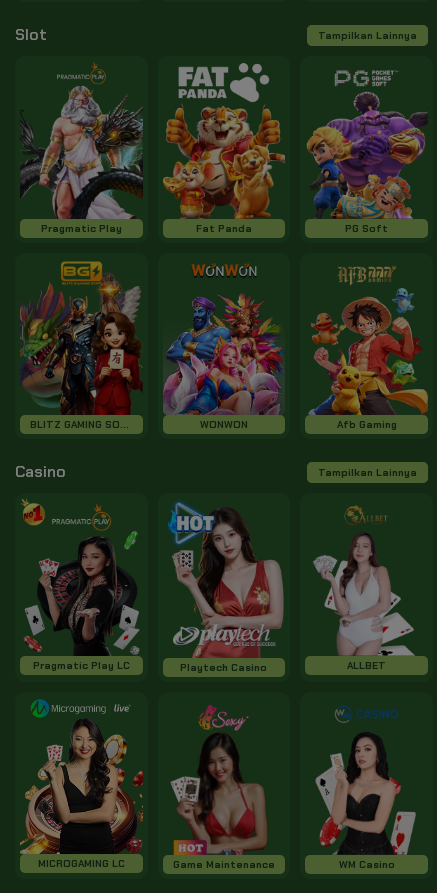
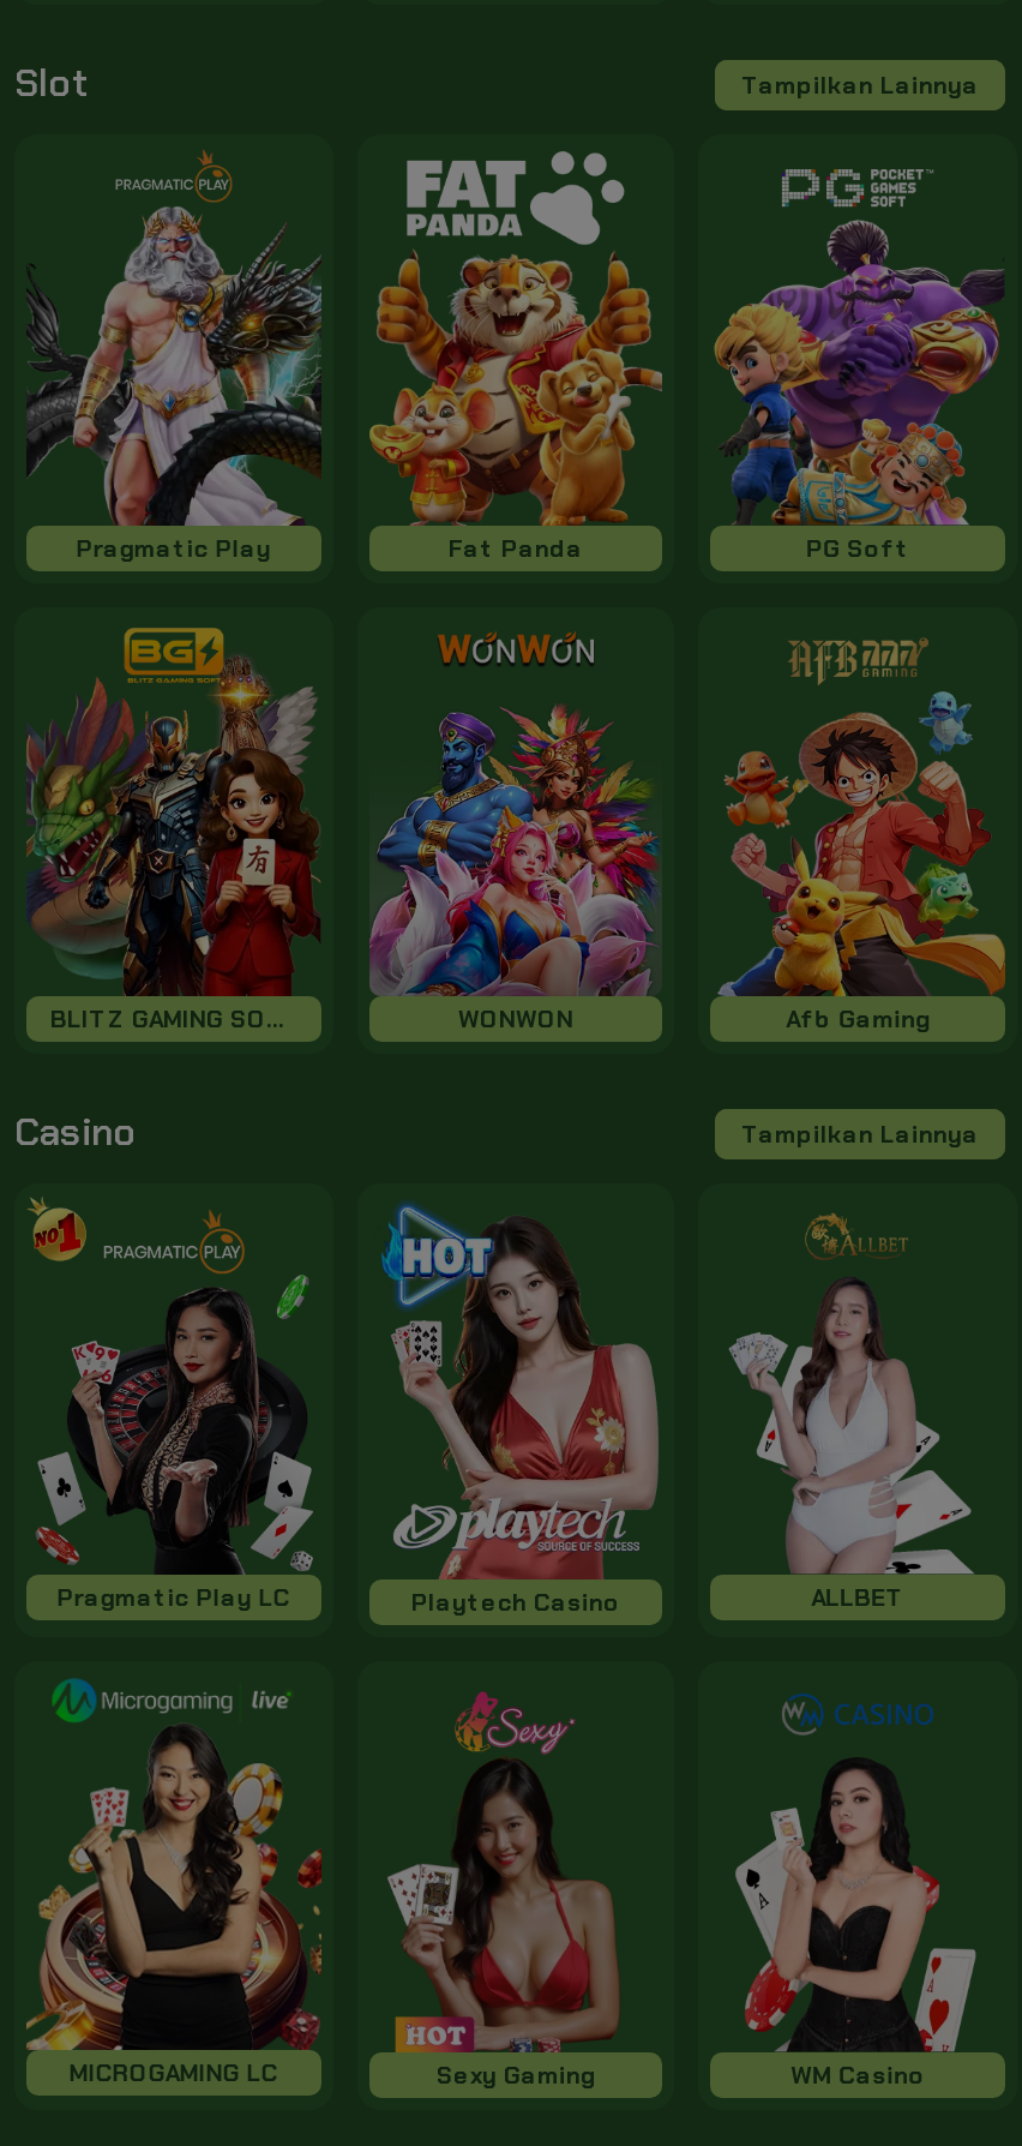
- Game Maintenance
+ Sexy Gaming
